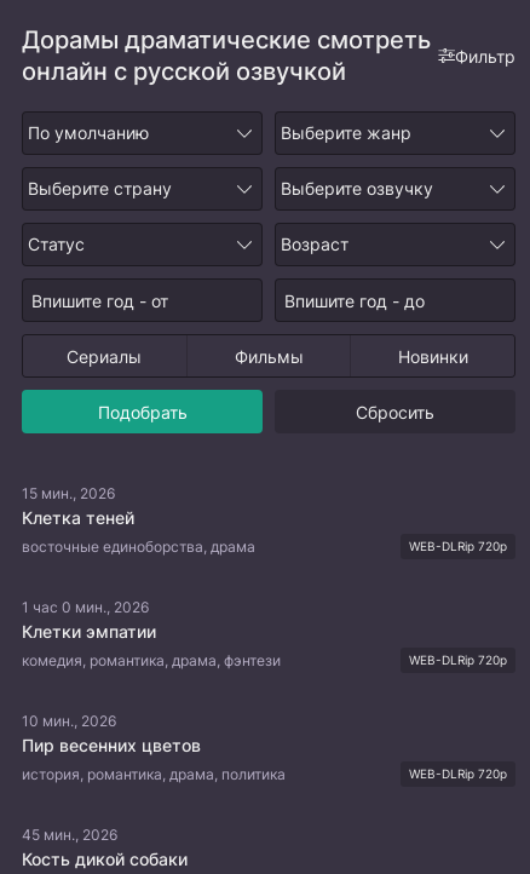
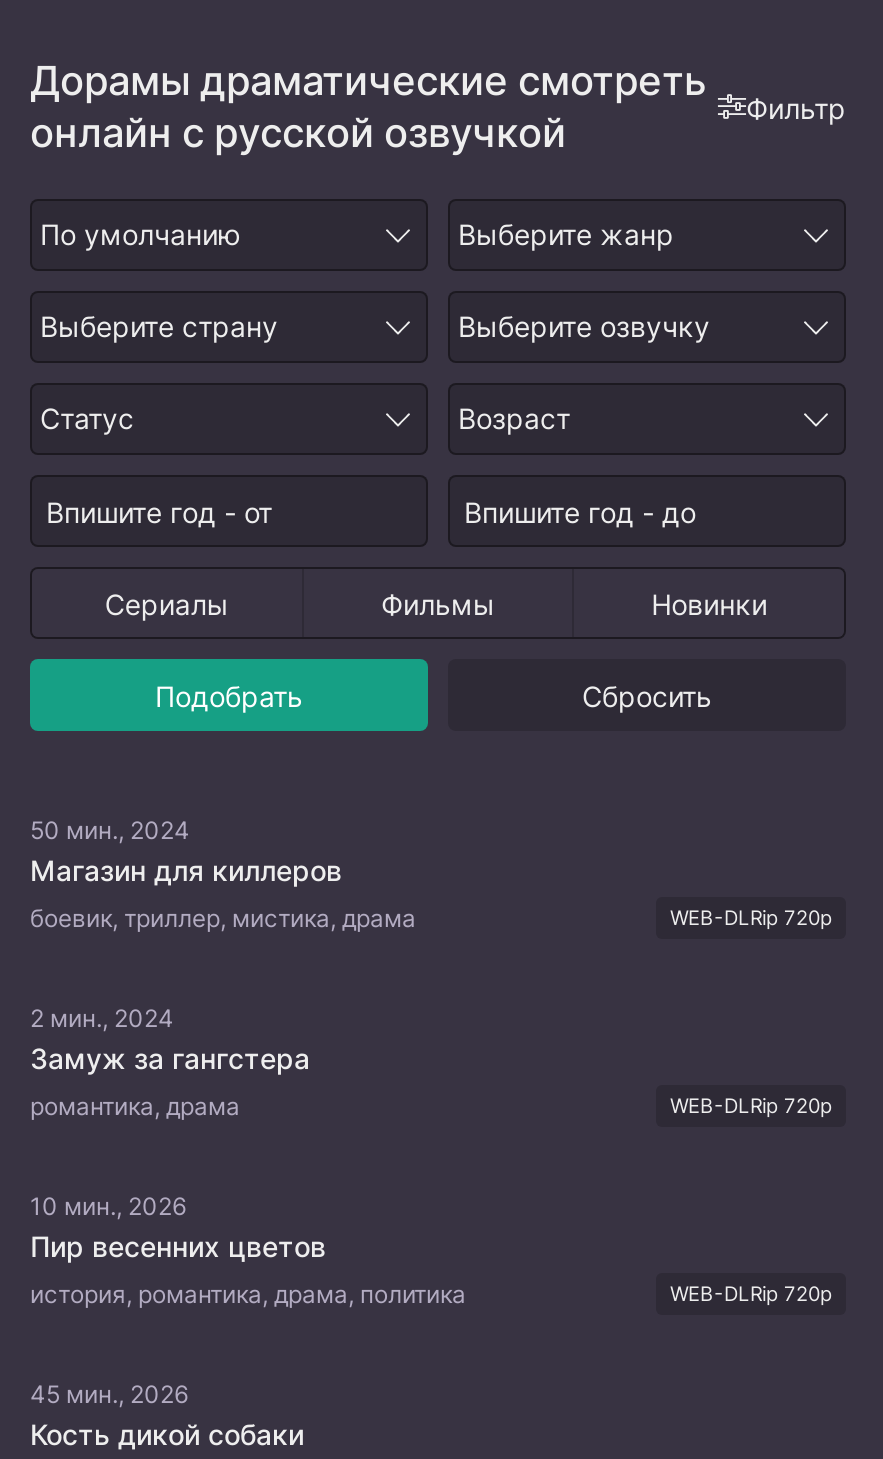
- 15 мин., 2026
- Клетка теней
- восточные единоборства, драма
+ 50 мин., 2024
+ Магазин для киллеров
+ боевик, триллер, мистика, драма

- 1 час 0 мин., 2026
- Клетки эмпатии
- комедия, романтика, драма, фэнтези
+ 2 мин., 2024
+ Замуж за гангстера
+ романтика, драма
